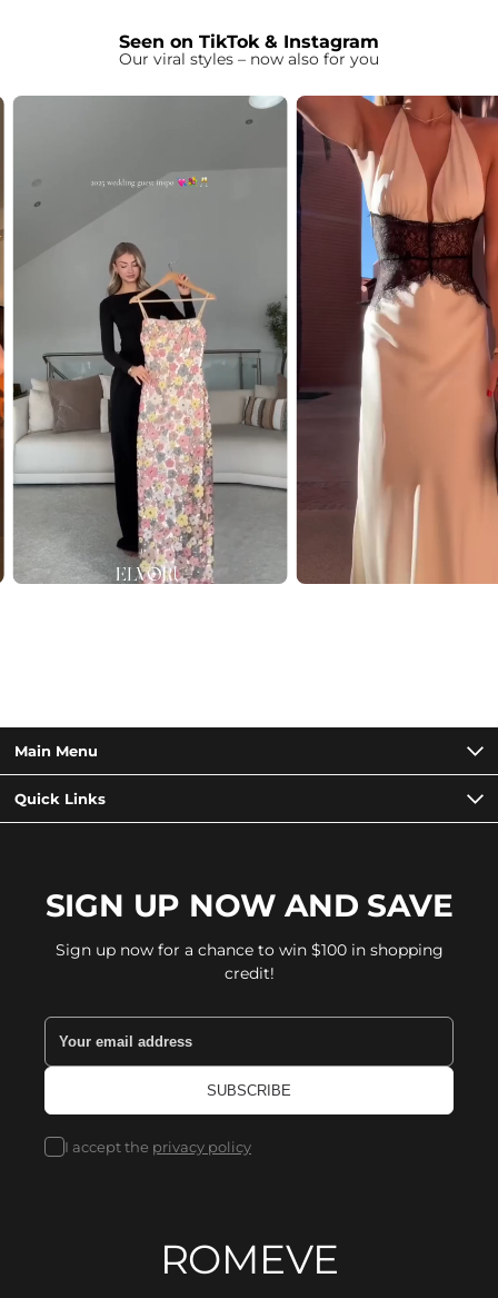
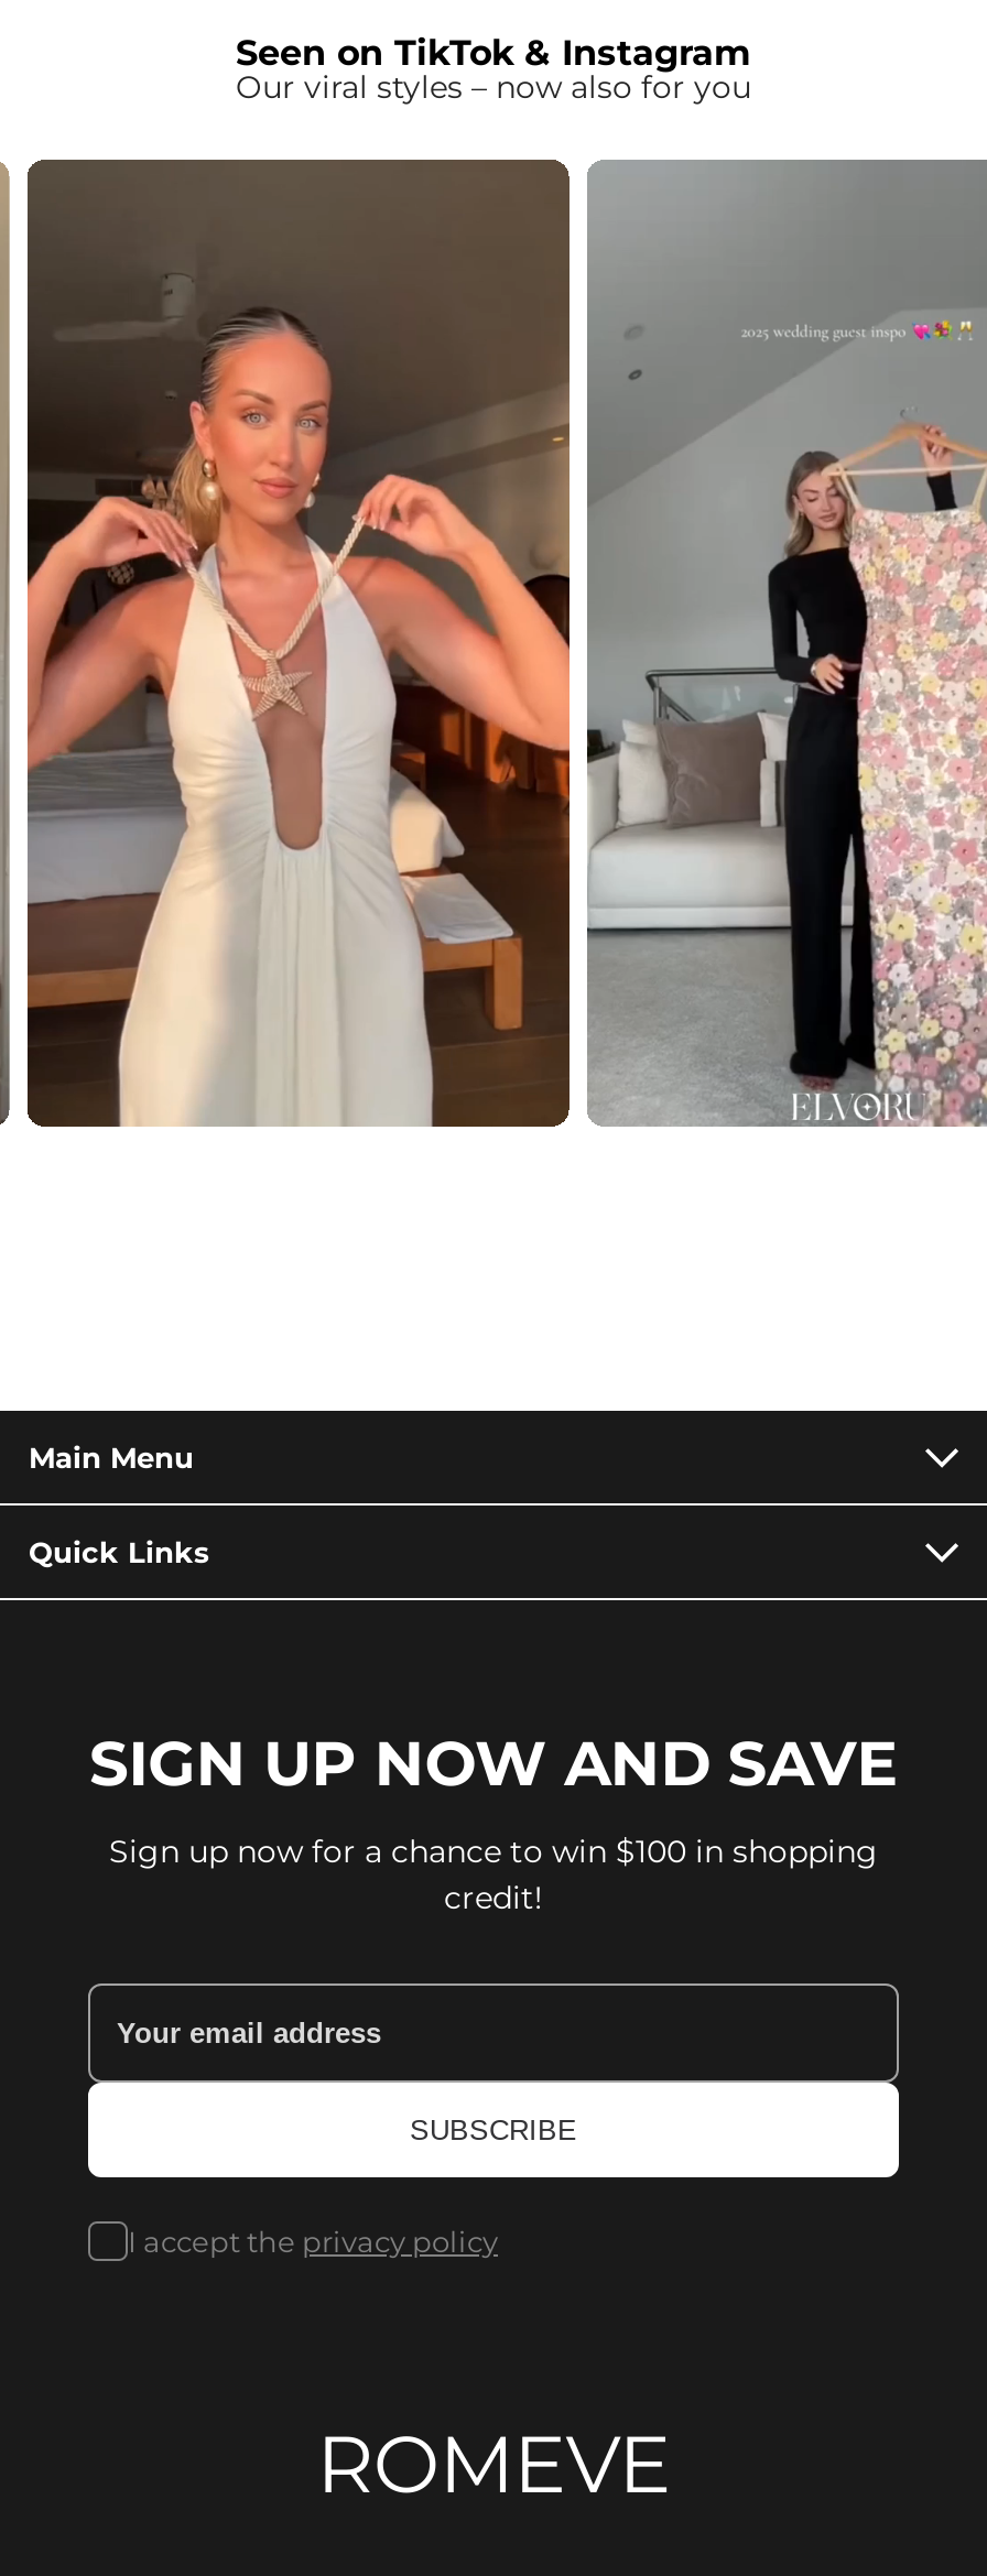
- [image]
+ [image]

- [image]
+ [image]
